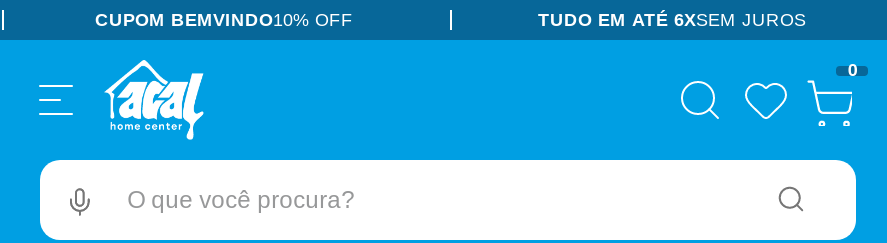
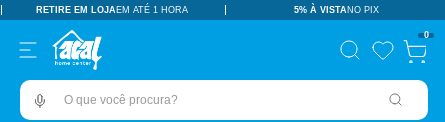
- CUPOM BEMVINDO10% OFF
- TUDO EM ATÉ 6XSEM JUROS
+ RETIRE EM LOJAEM ATÉ 1 HORA
+ 5% À VISTANO PIX
